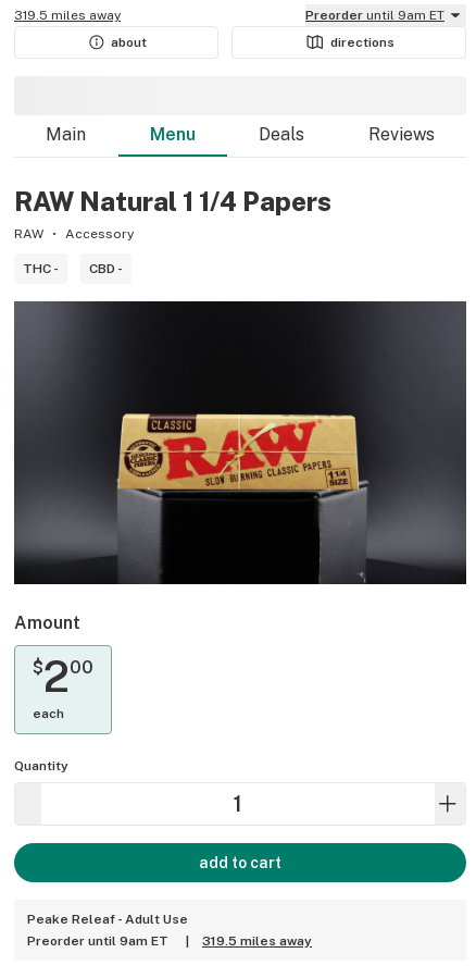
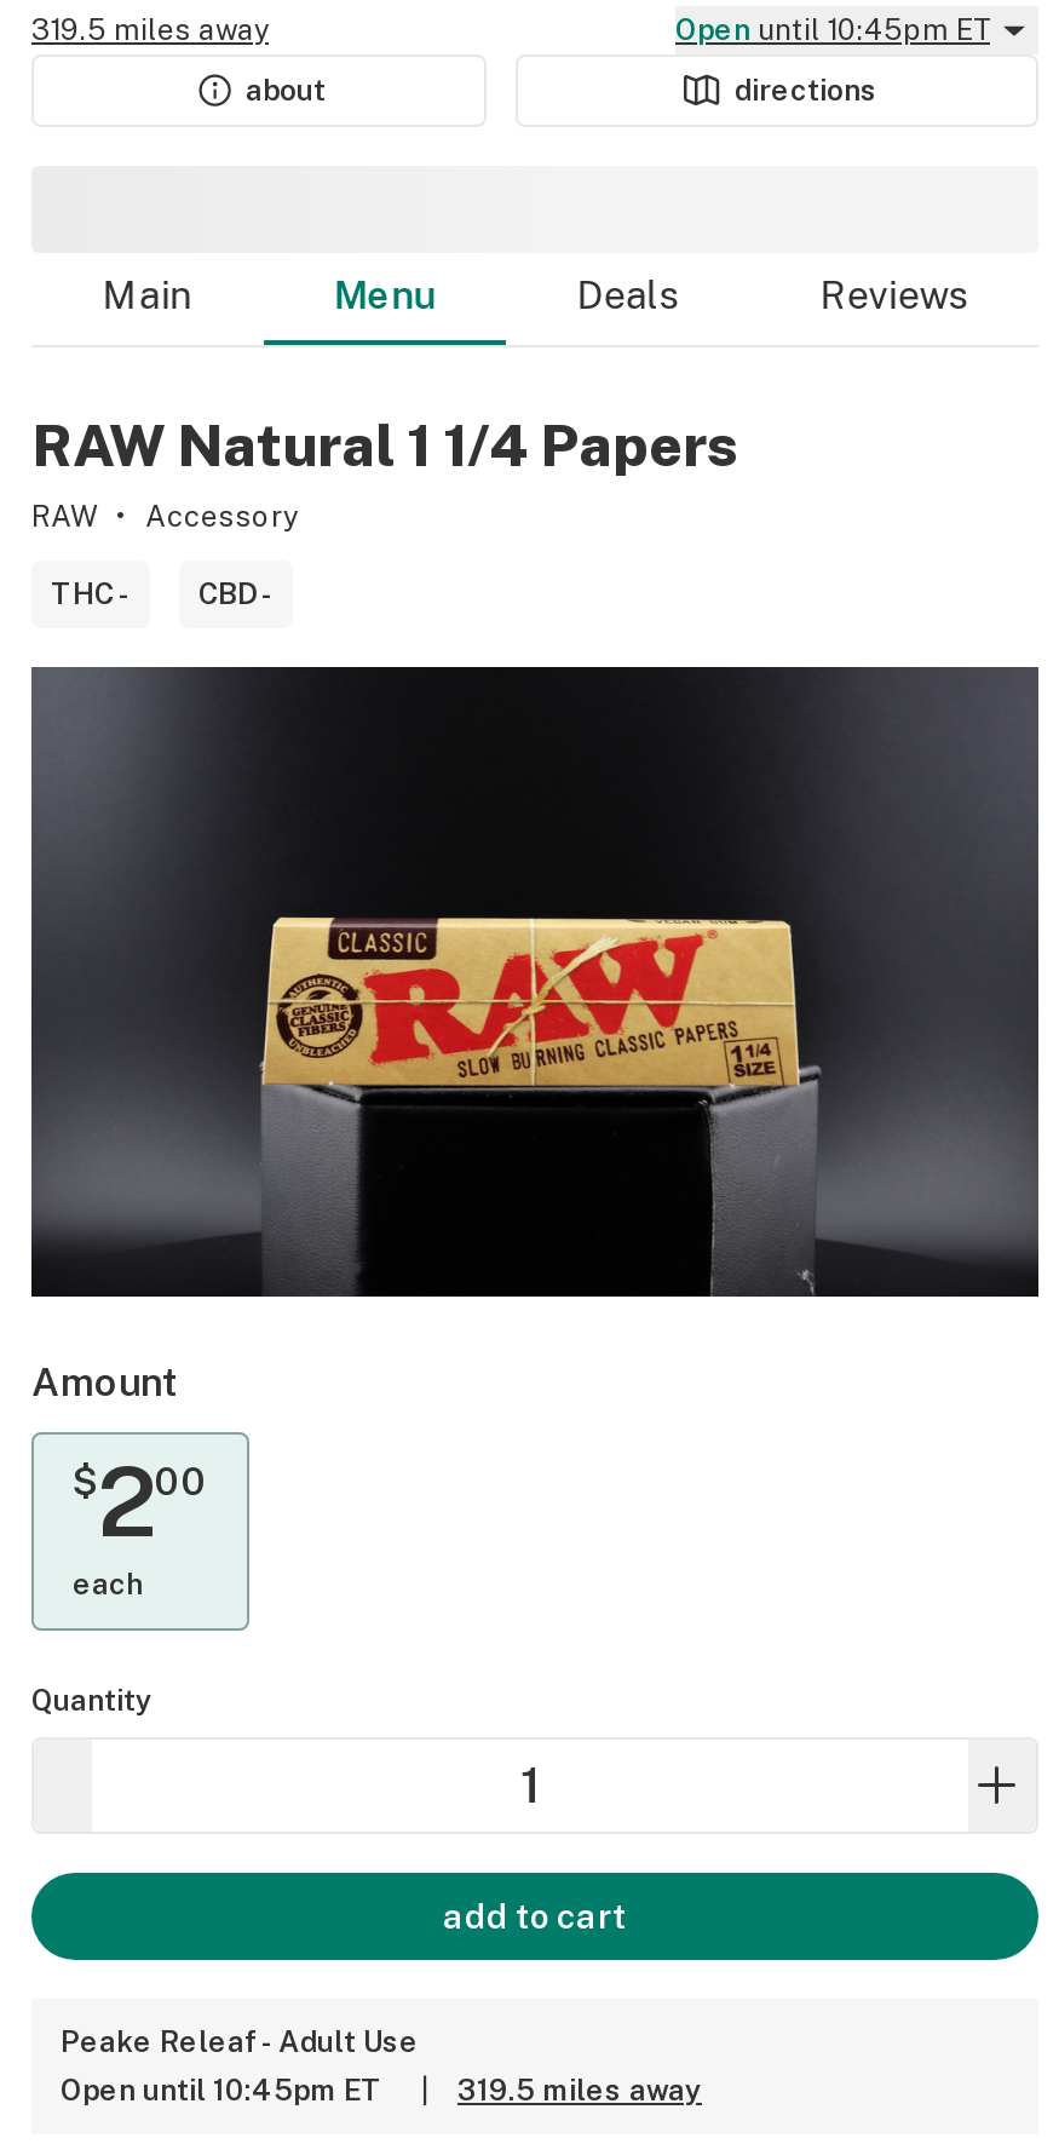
- Preorder until 9am ET
+ Open until 10:45pm ET

- Preorder until 9am ET
+ Open until 10:45pm ET
